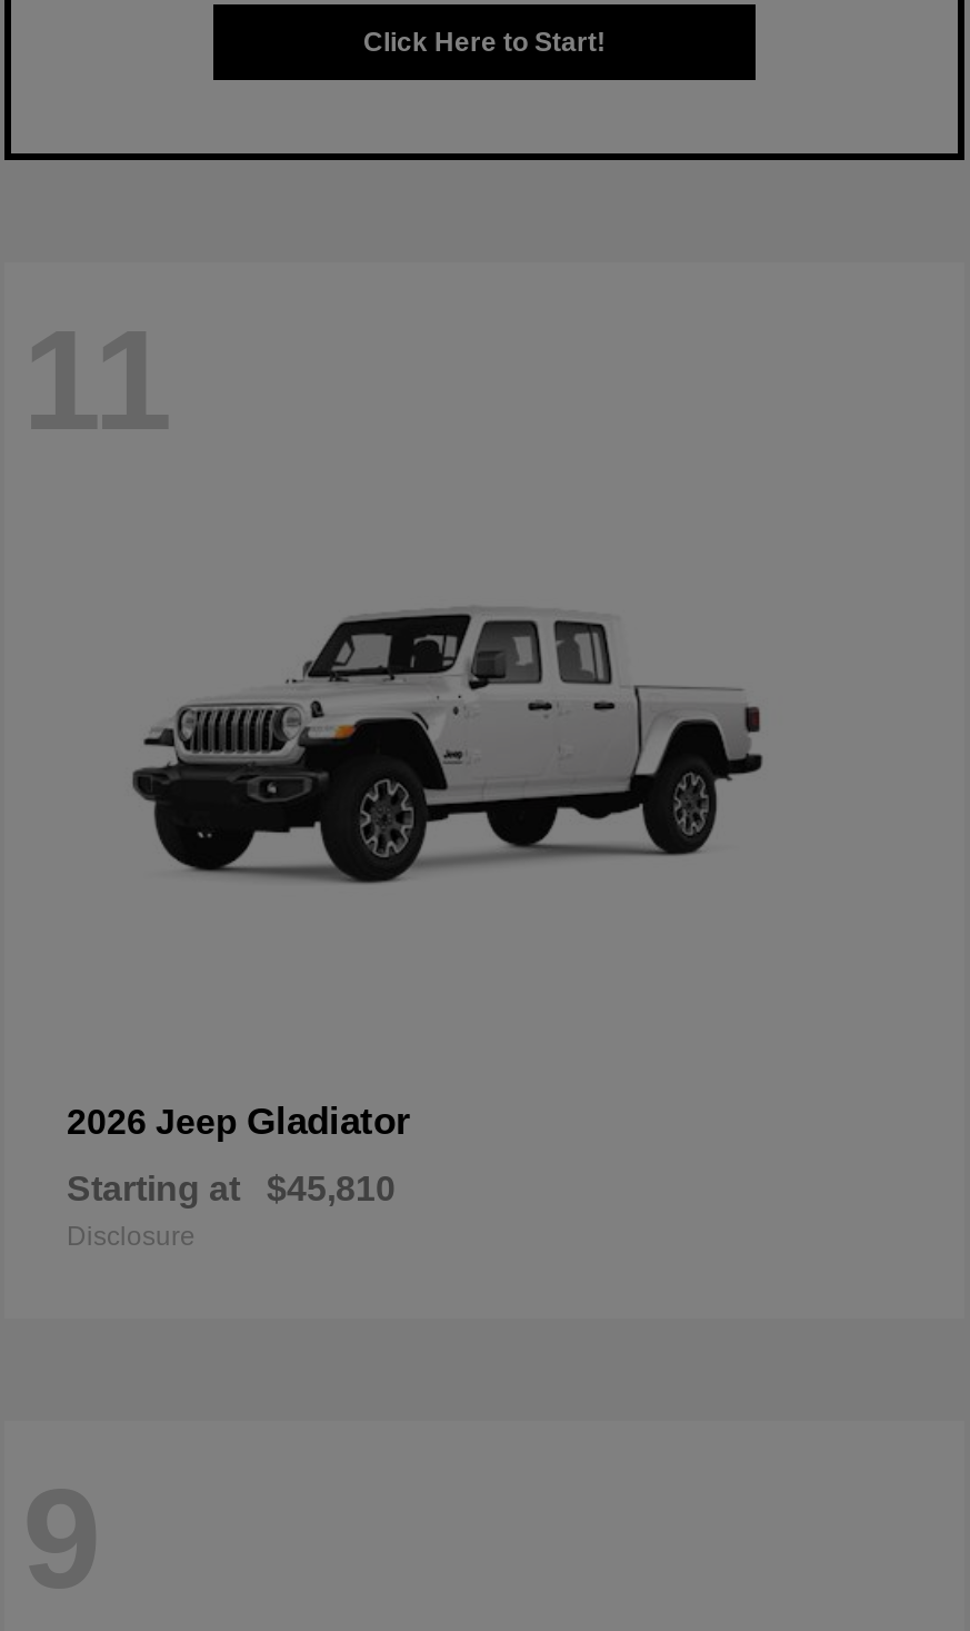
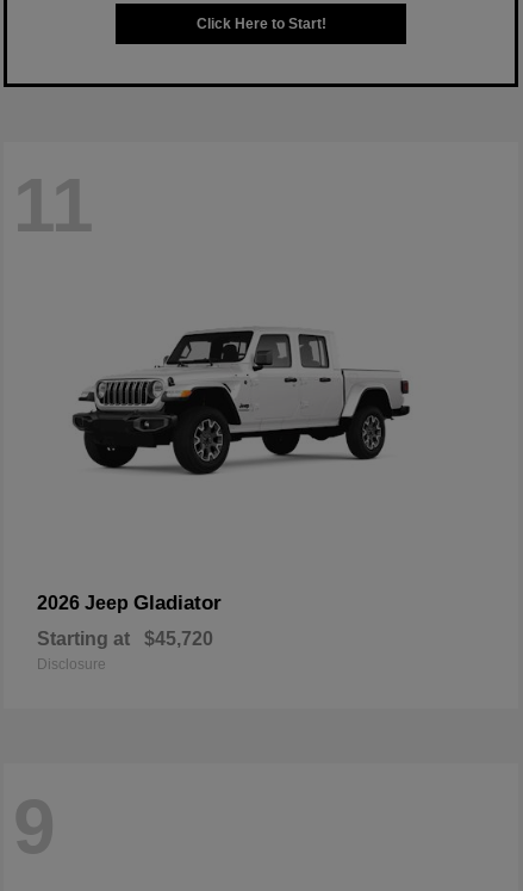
- Starting at $45,810
+ Starting at $45,720
